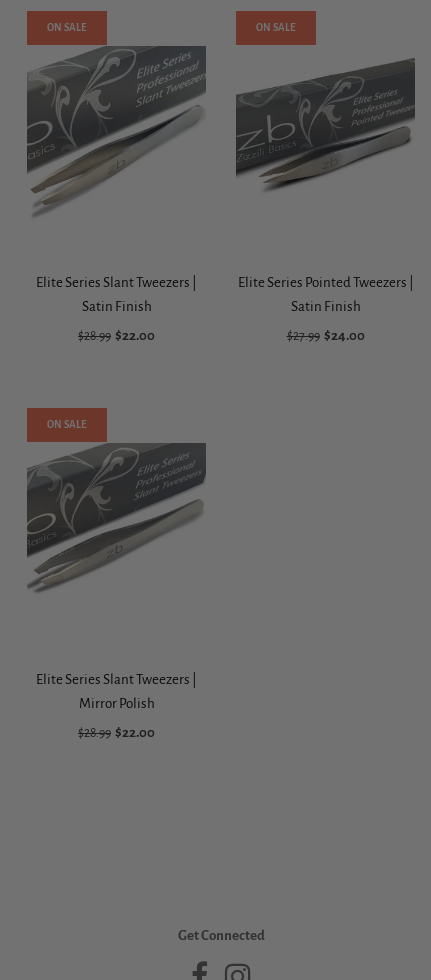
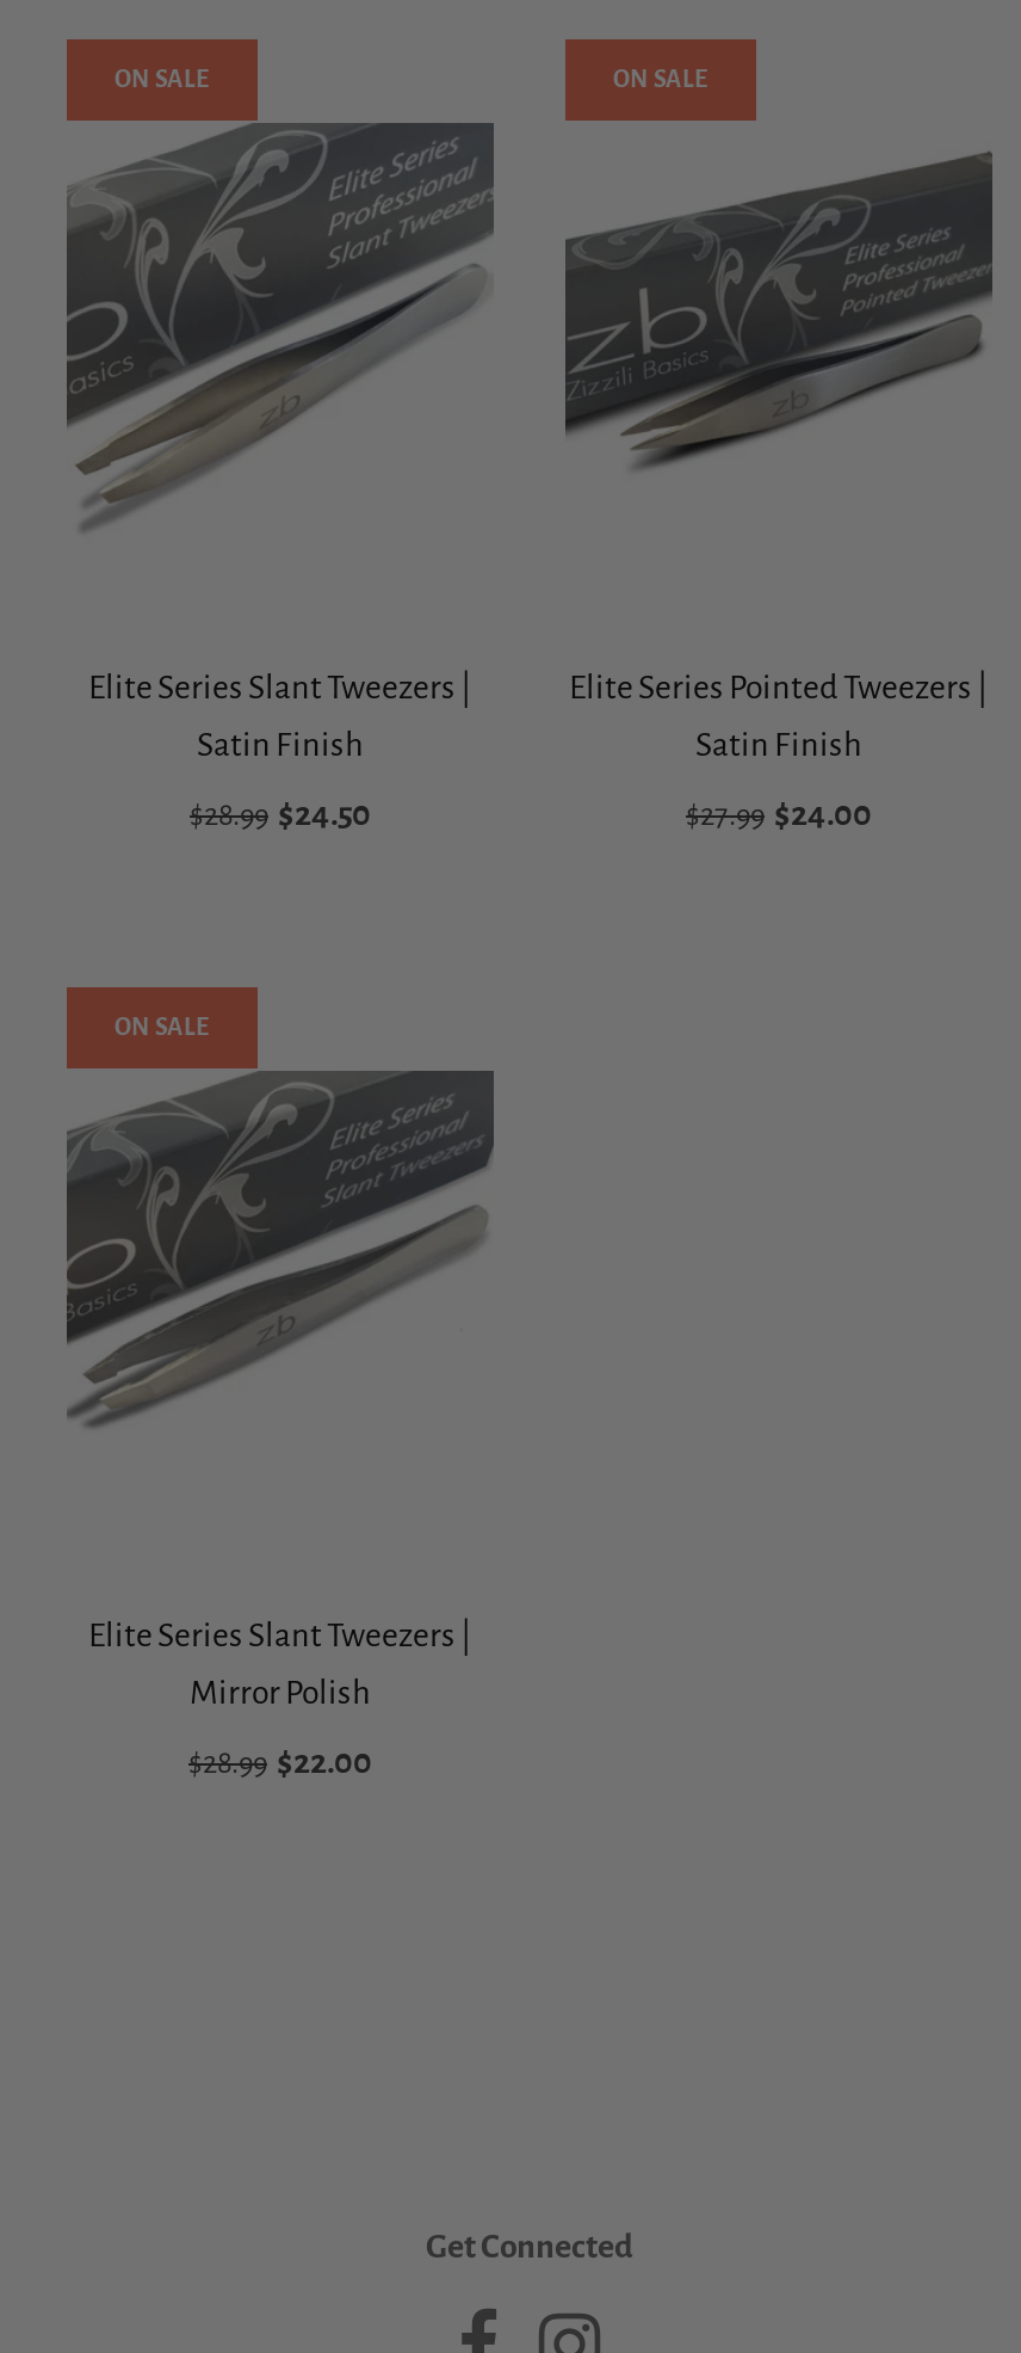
- $28.99 $22.00
+ $28.99 $24.50
